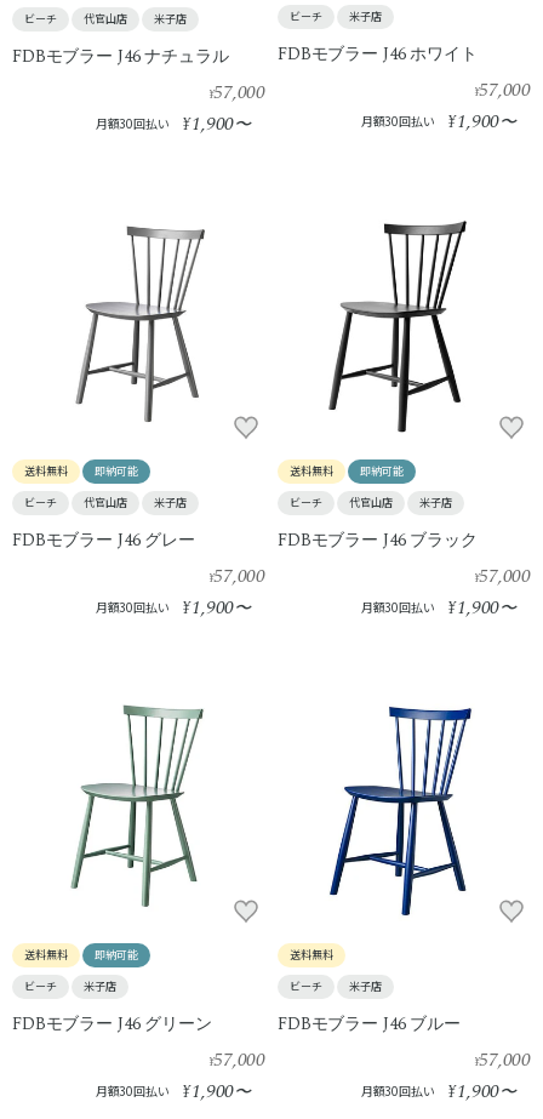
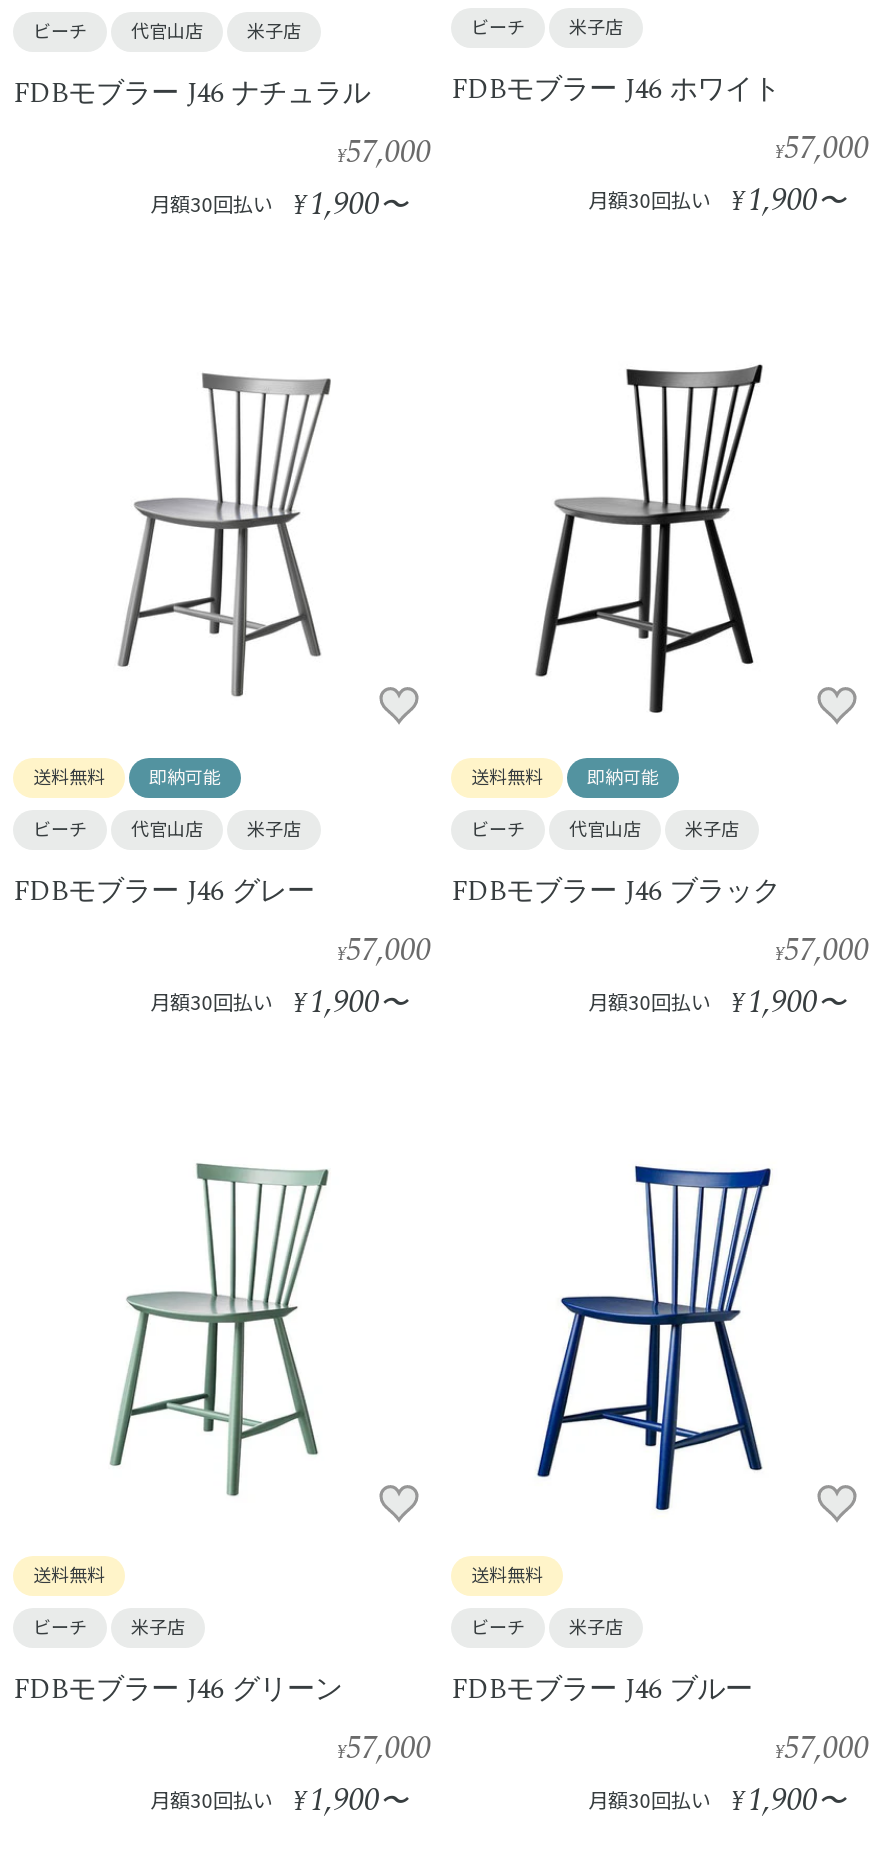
- 即納可能
